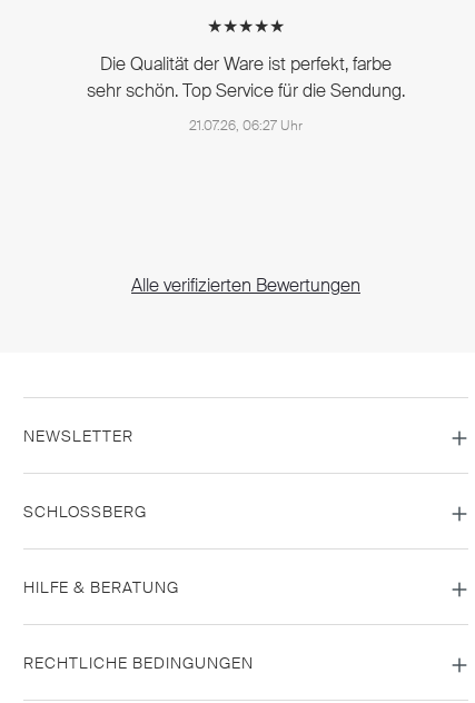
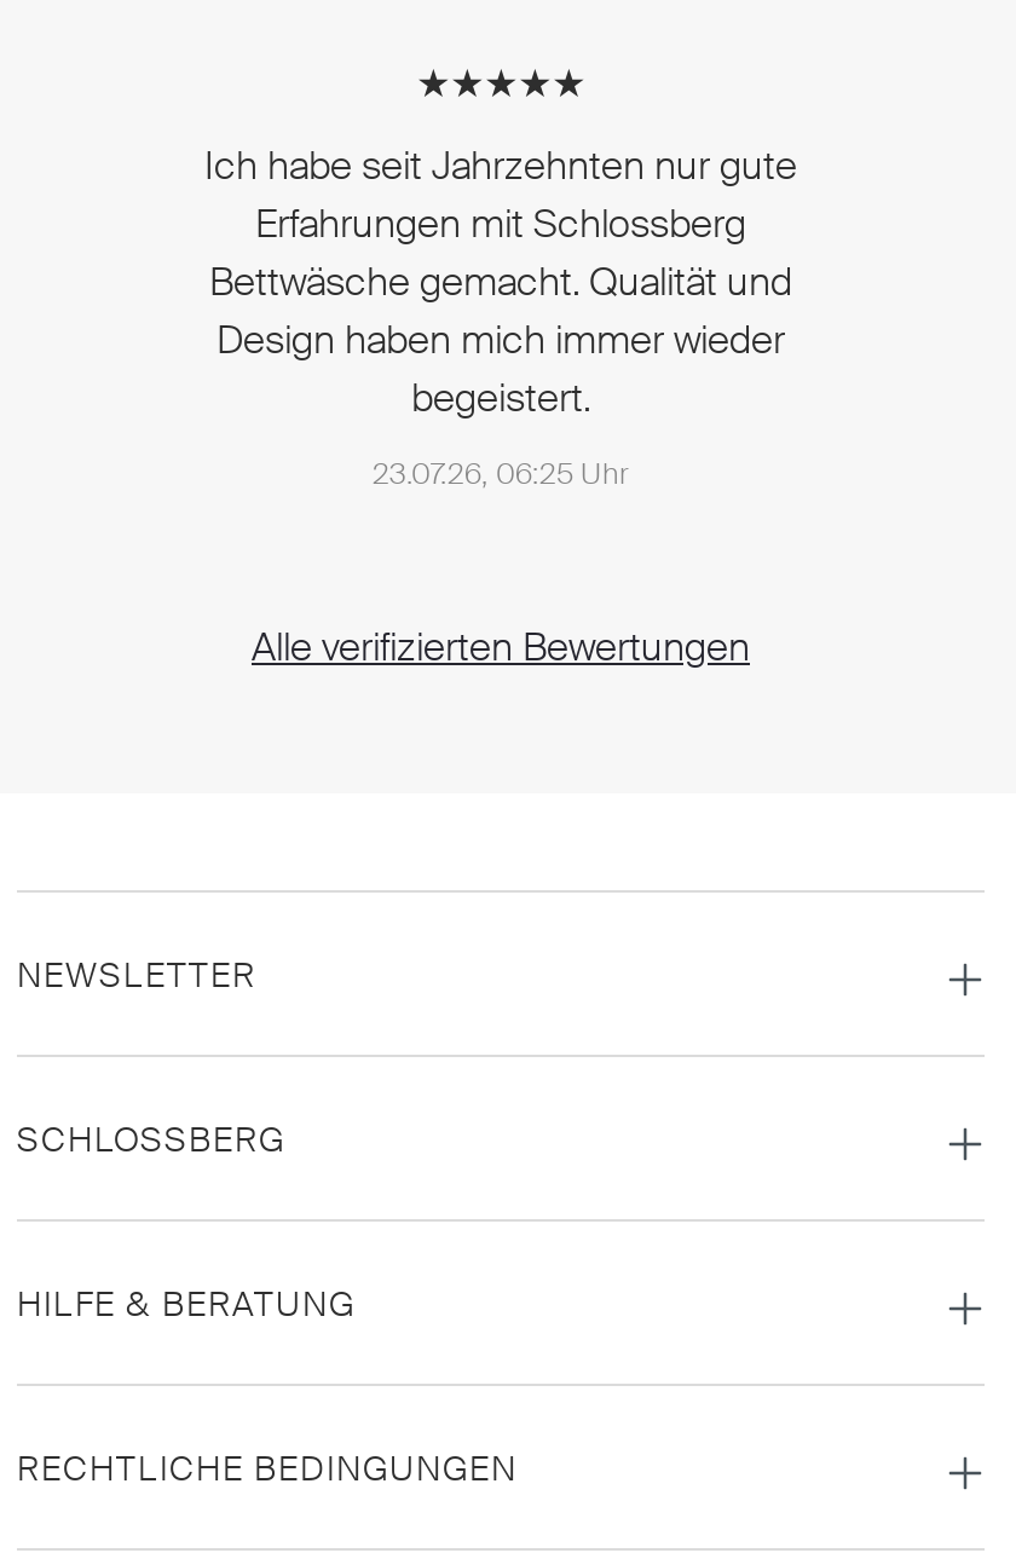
- Die Qualität der Ware ist perfekt, farbe
- sehr schön. Top Service für die Sendung.
+ Ich habe seit Jahrzehnten nur gute
+ Erfahrungen mit Schlossberg
+ Bettwäsche gemacht. Qualität und
+ Design haben mich immer wieder
+ begeistert.

- 21.07.26, 06:27 Uhr
+ 23.07.26, 06:25 Uhr
